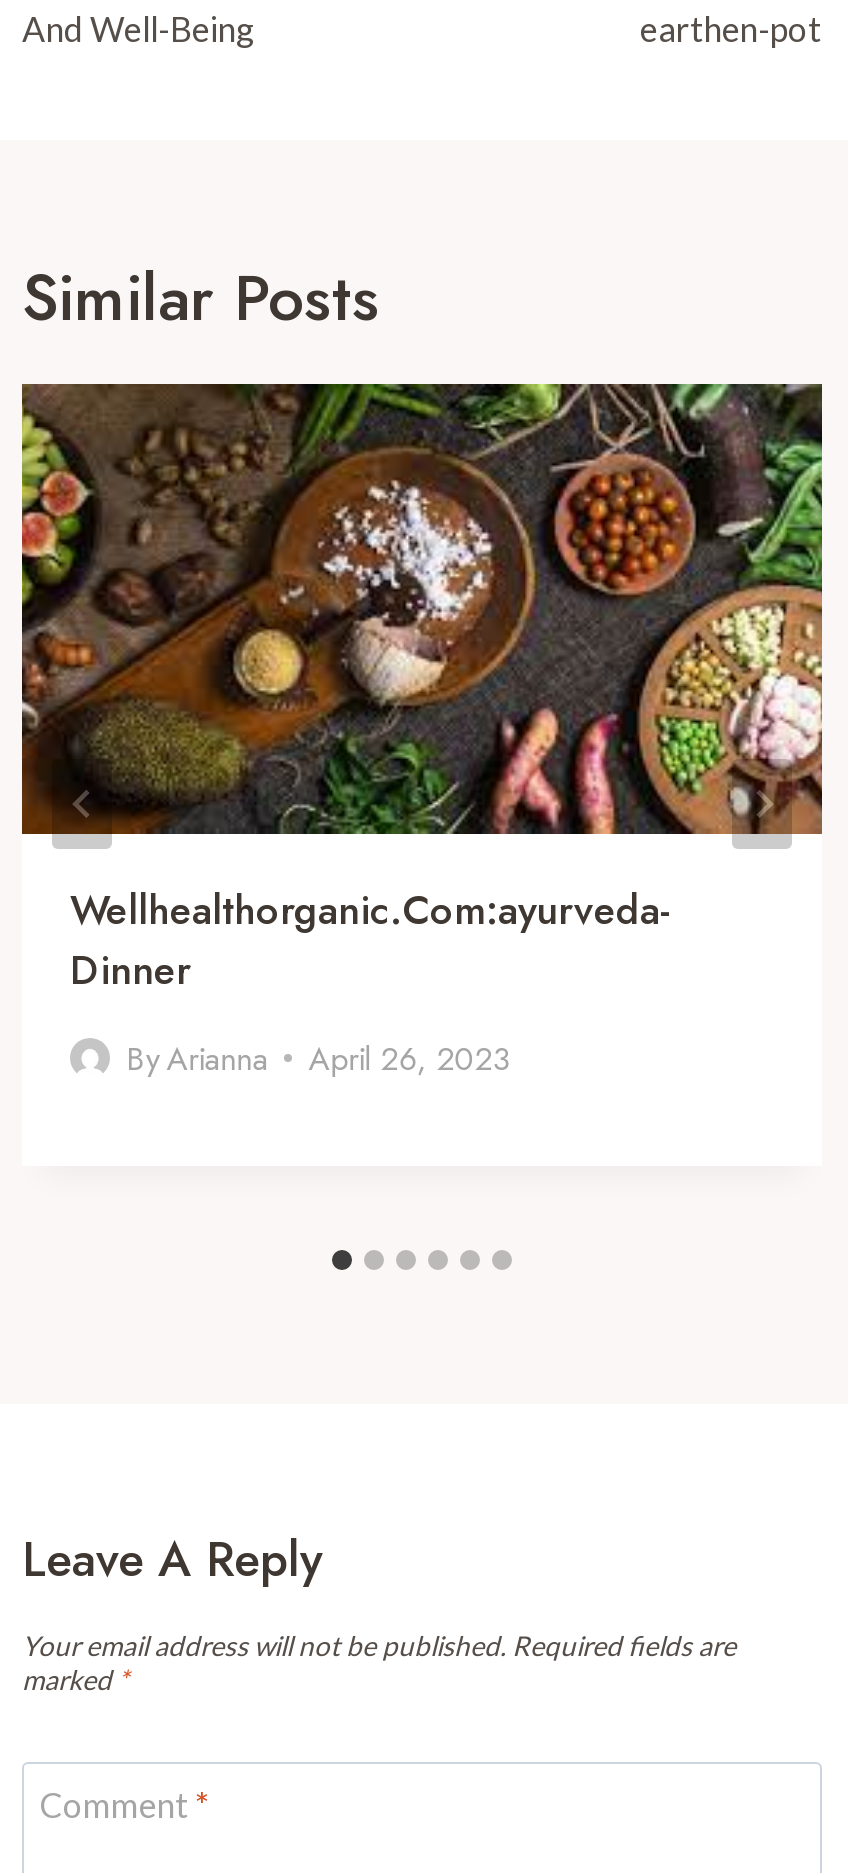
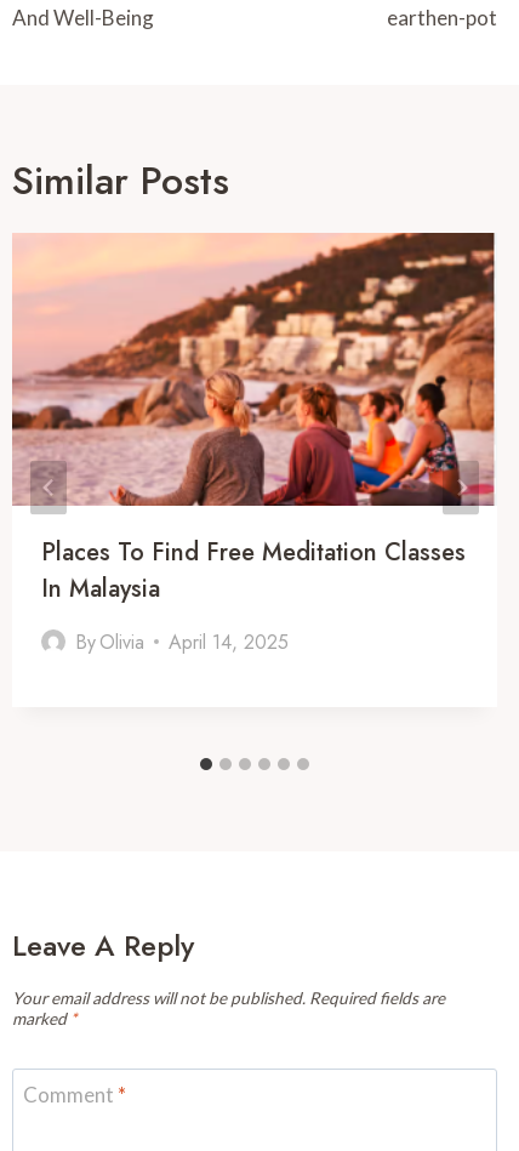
- [image]
- Wellhealthorganic.com:ayurveda-
- Dinner
+ [image]
+ Places To Find Free Meditation Classes
+ In Malaysia

- By Arianna
- April 26, 2023
+ By Olivia
+ April 14, 2025
